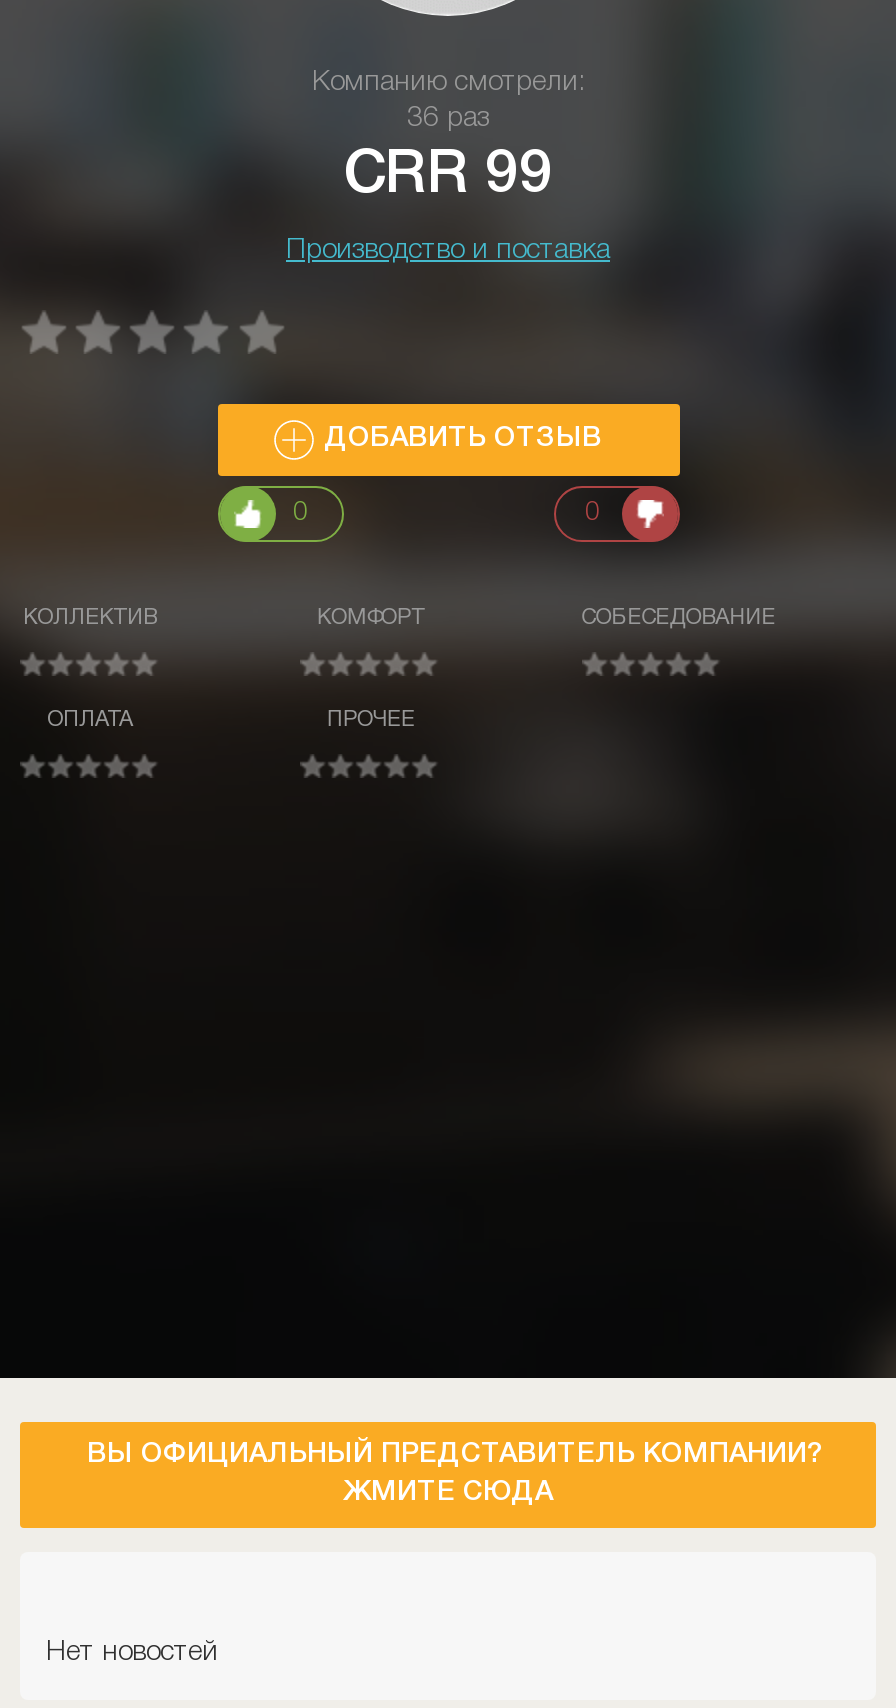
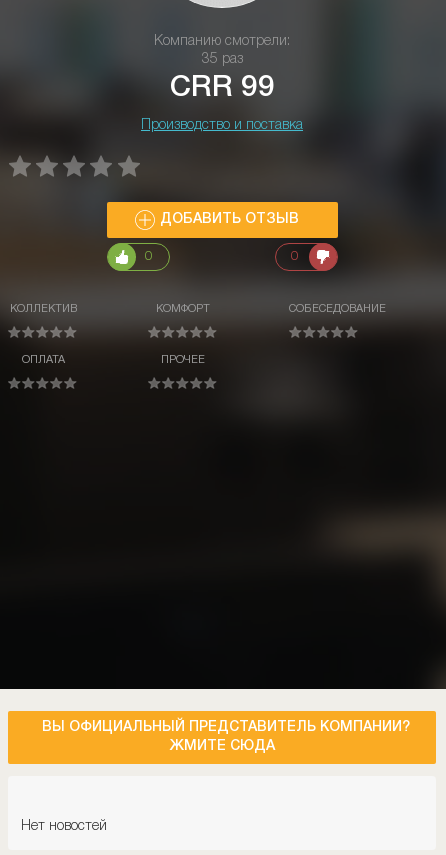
- 36 раз
+ 35 раз
